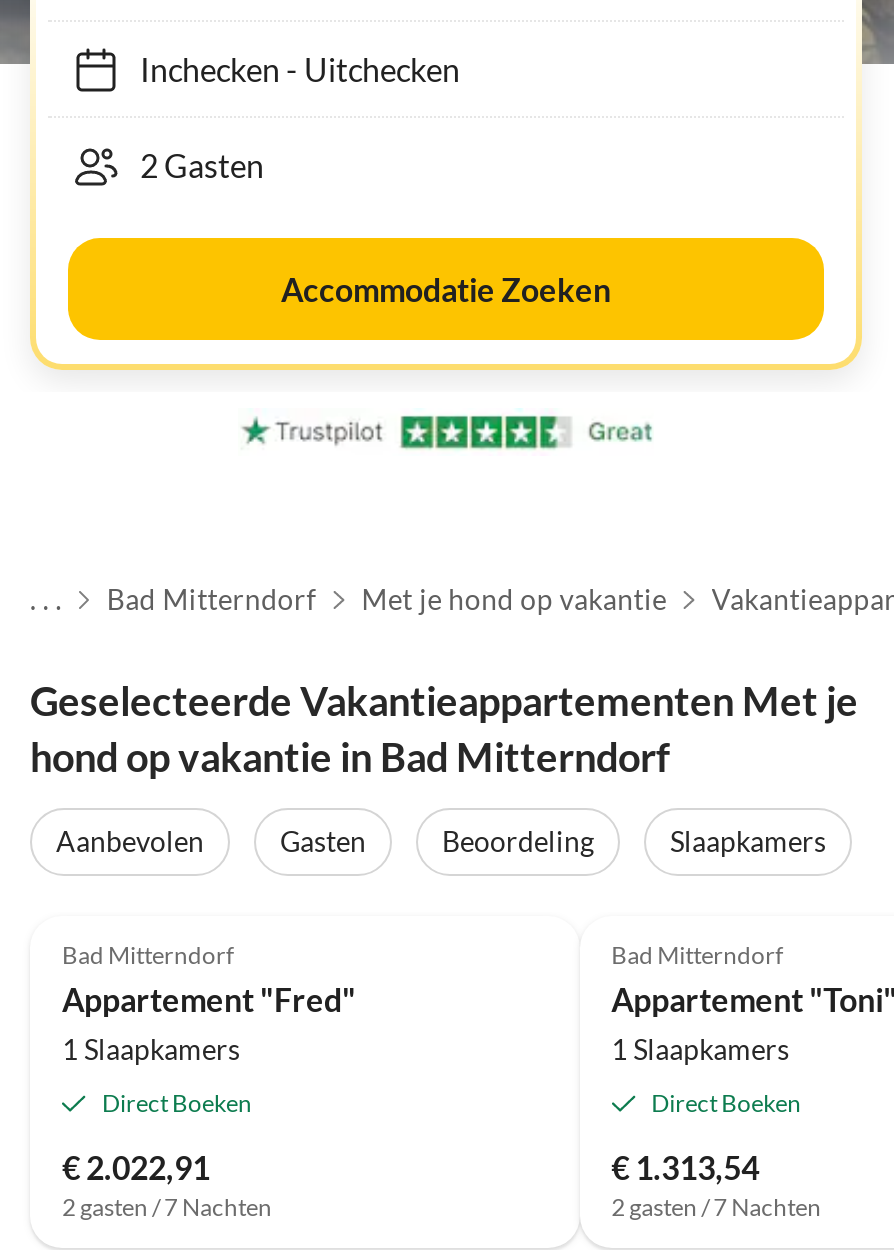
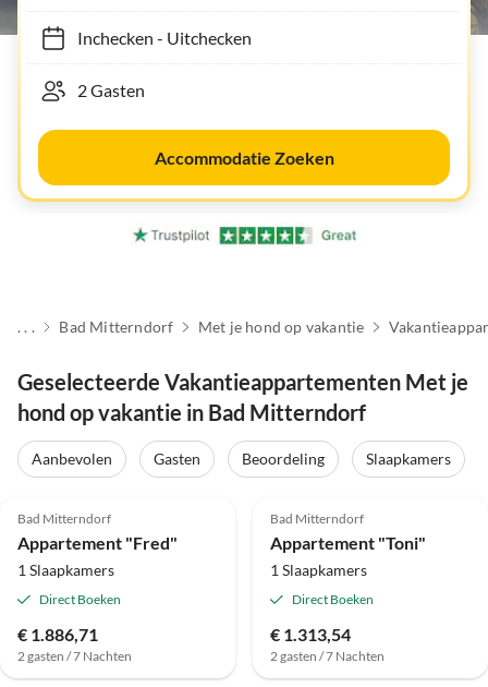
- € 2.022,91
+ € 1.886,71
